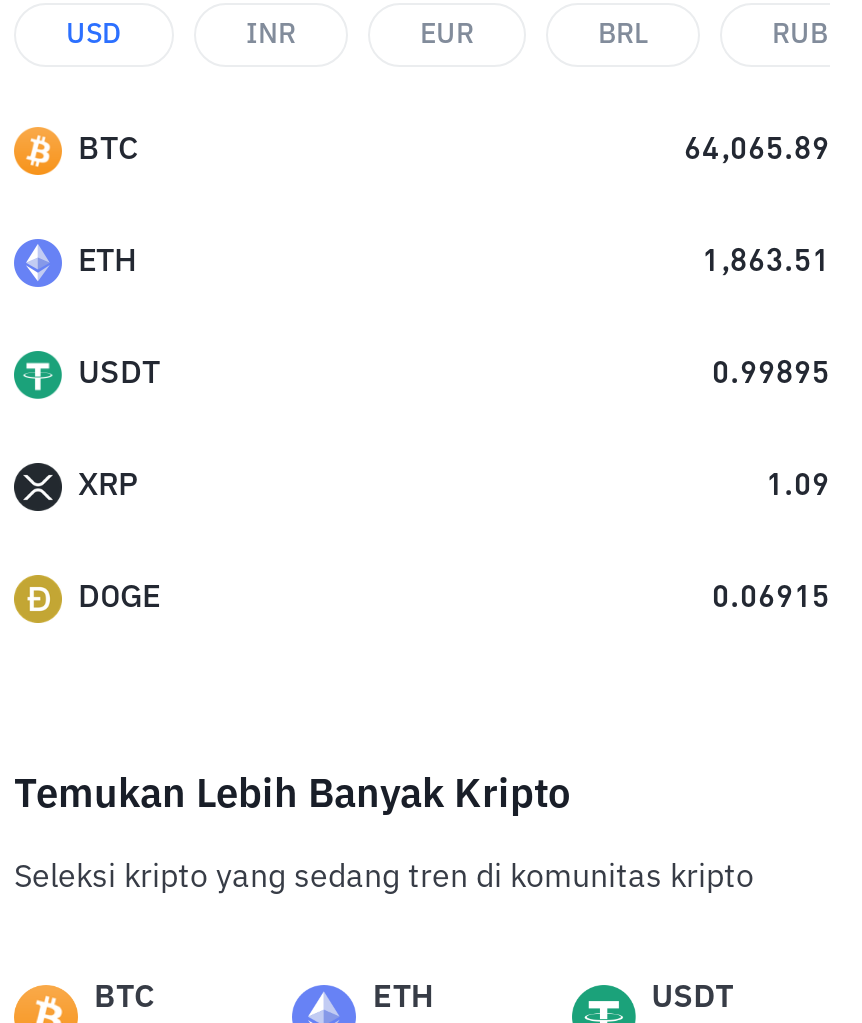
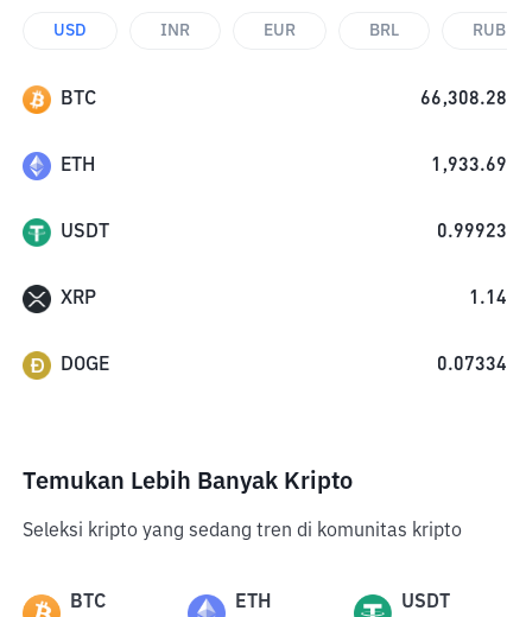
- 64,065.89
+ 66,308.28

- 1,863.51
+ 1,933.69

- 0.99895
+ 0.99923

- 1.09
+ 1.14

- 0.06915
+ 0.07334
